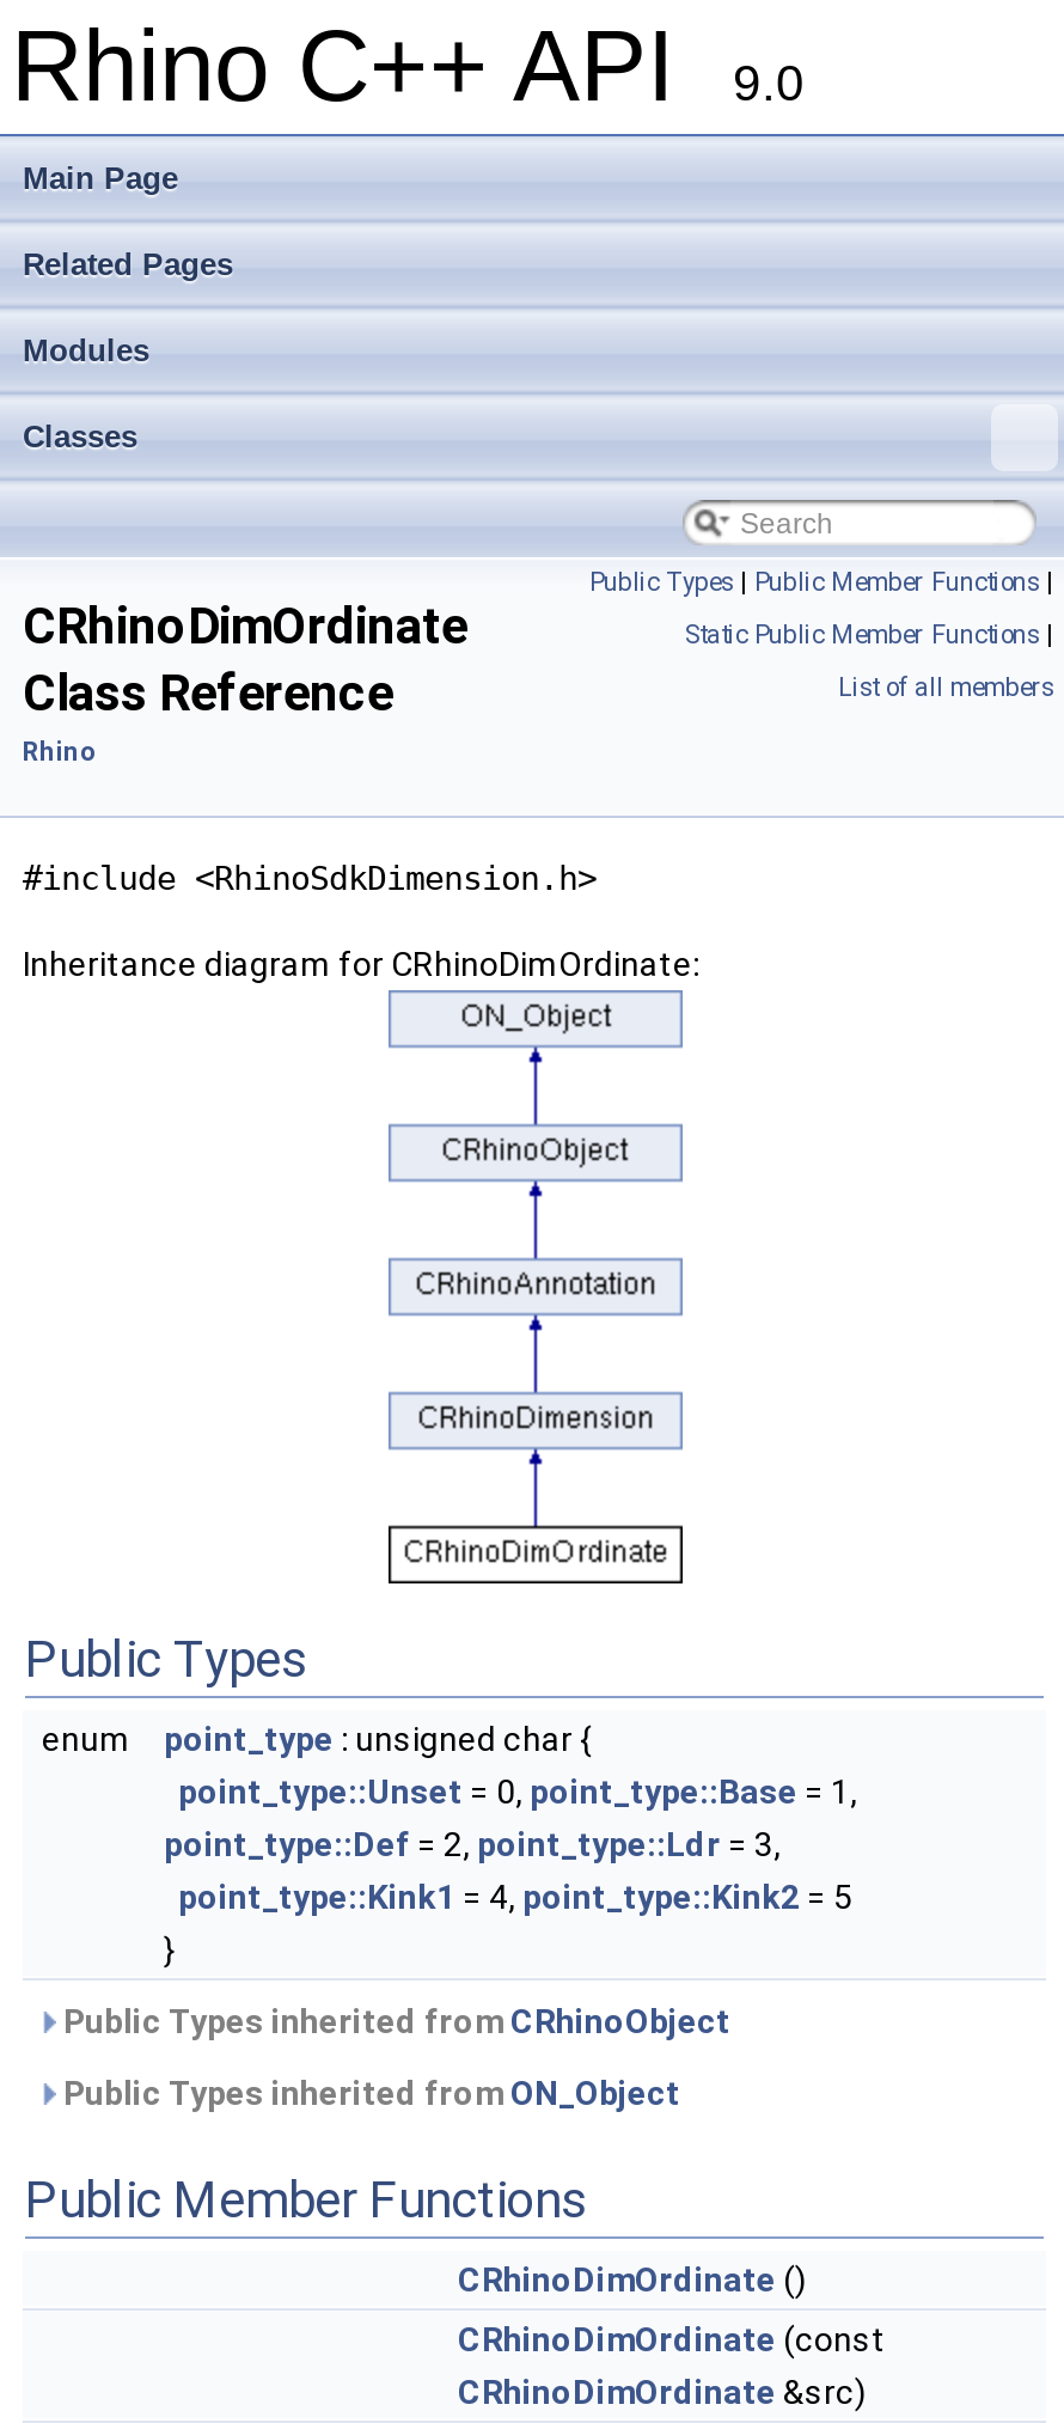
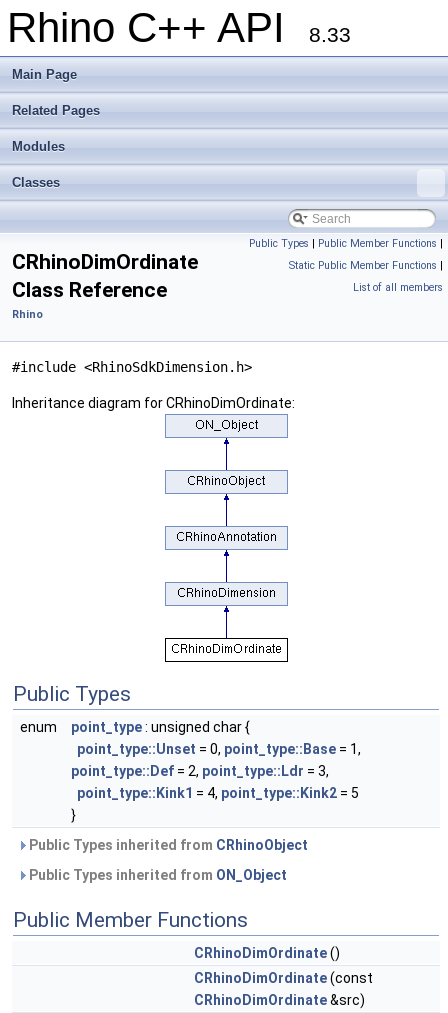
- Rhino C++ API 9.0
+ Rhino C++ API 8.33
